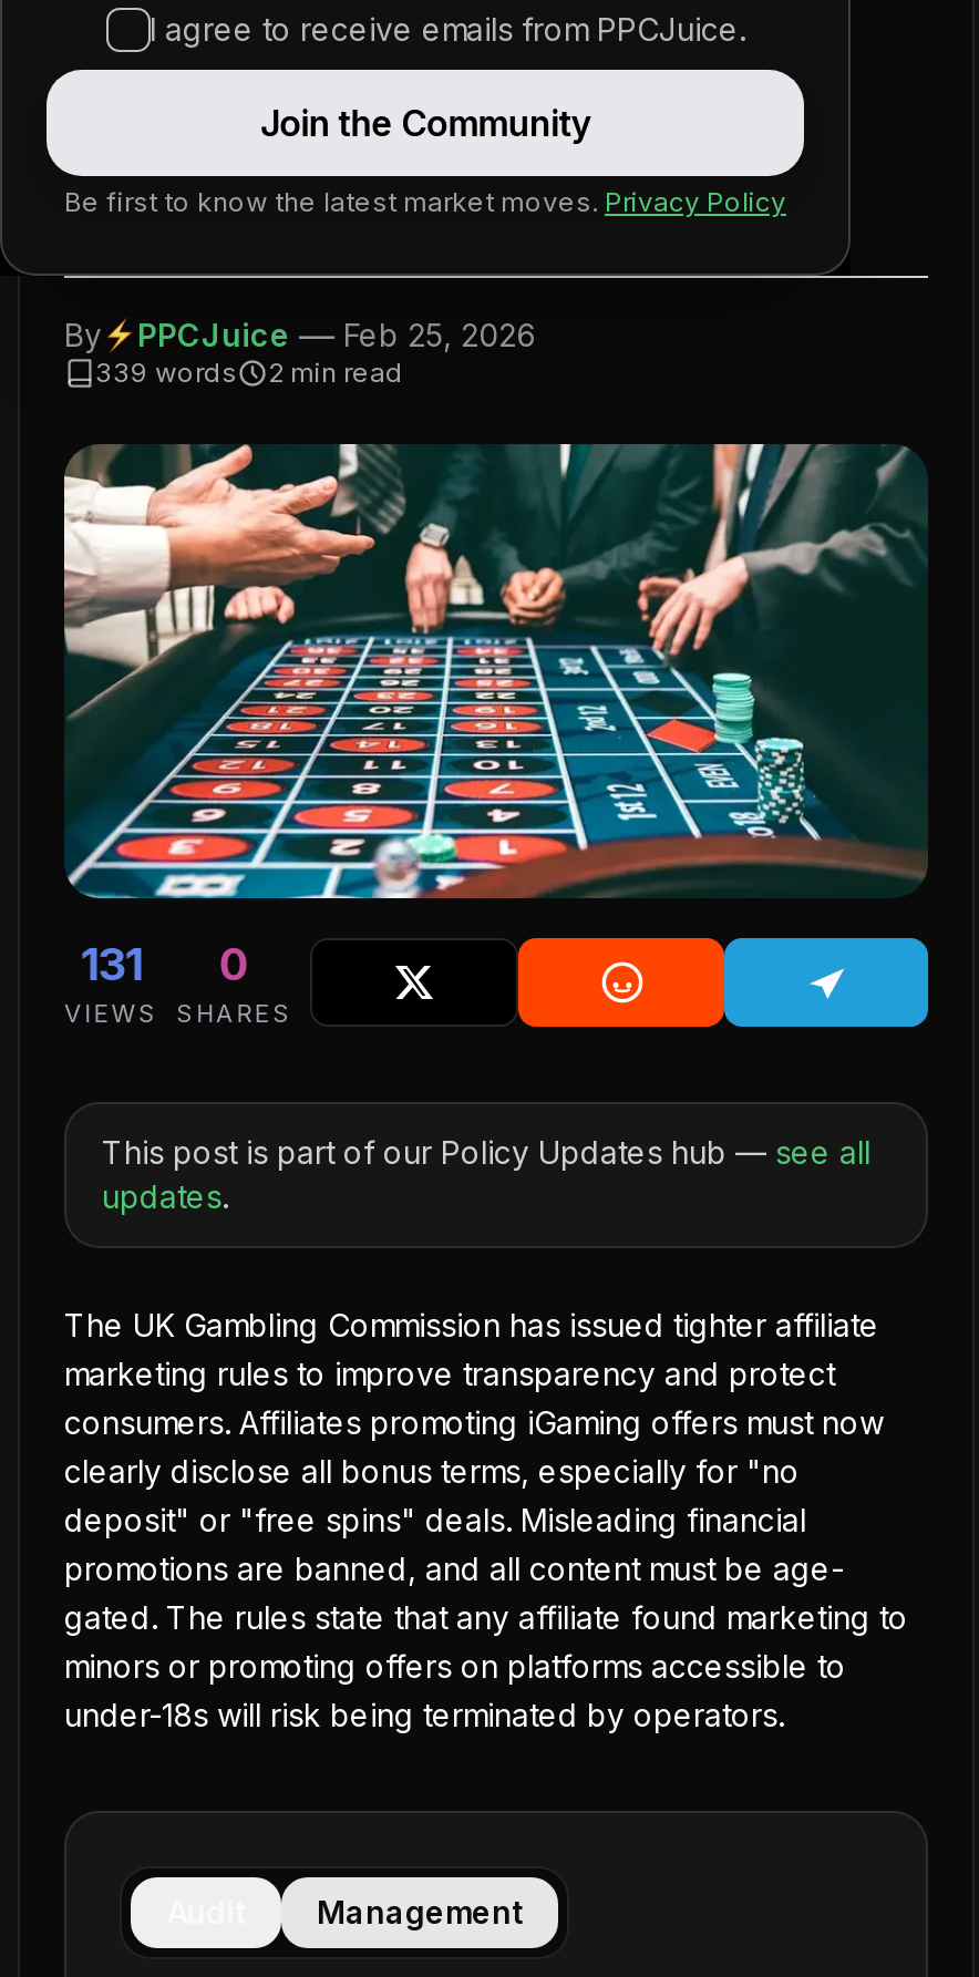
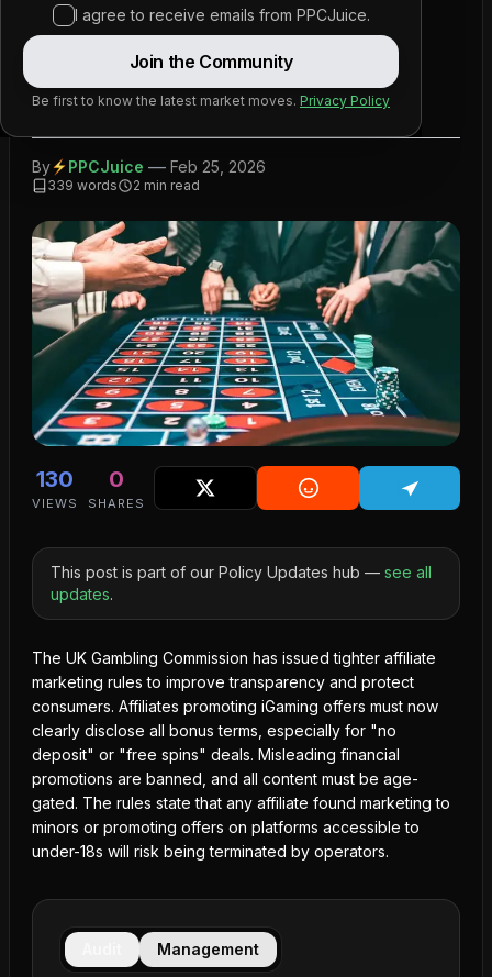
- 131 0
+ 130 0
